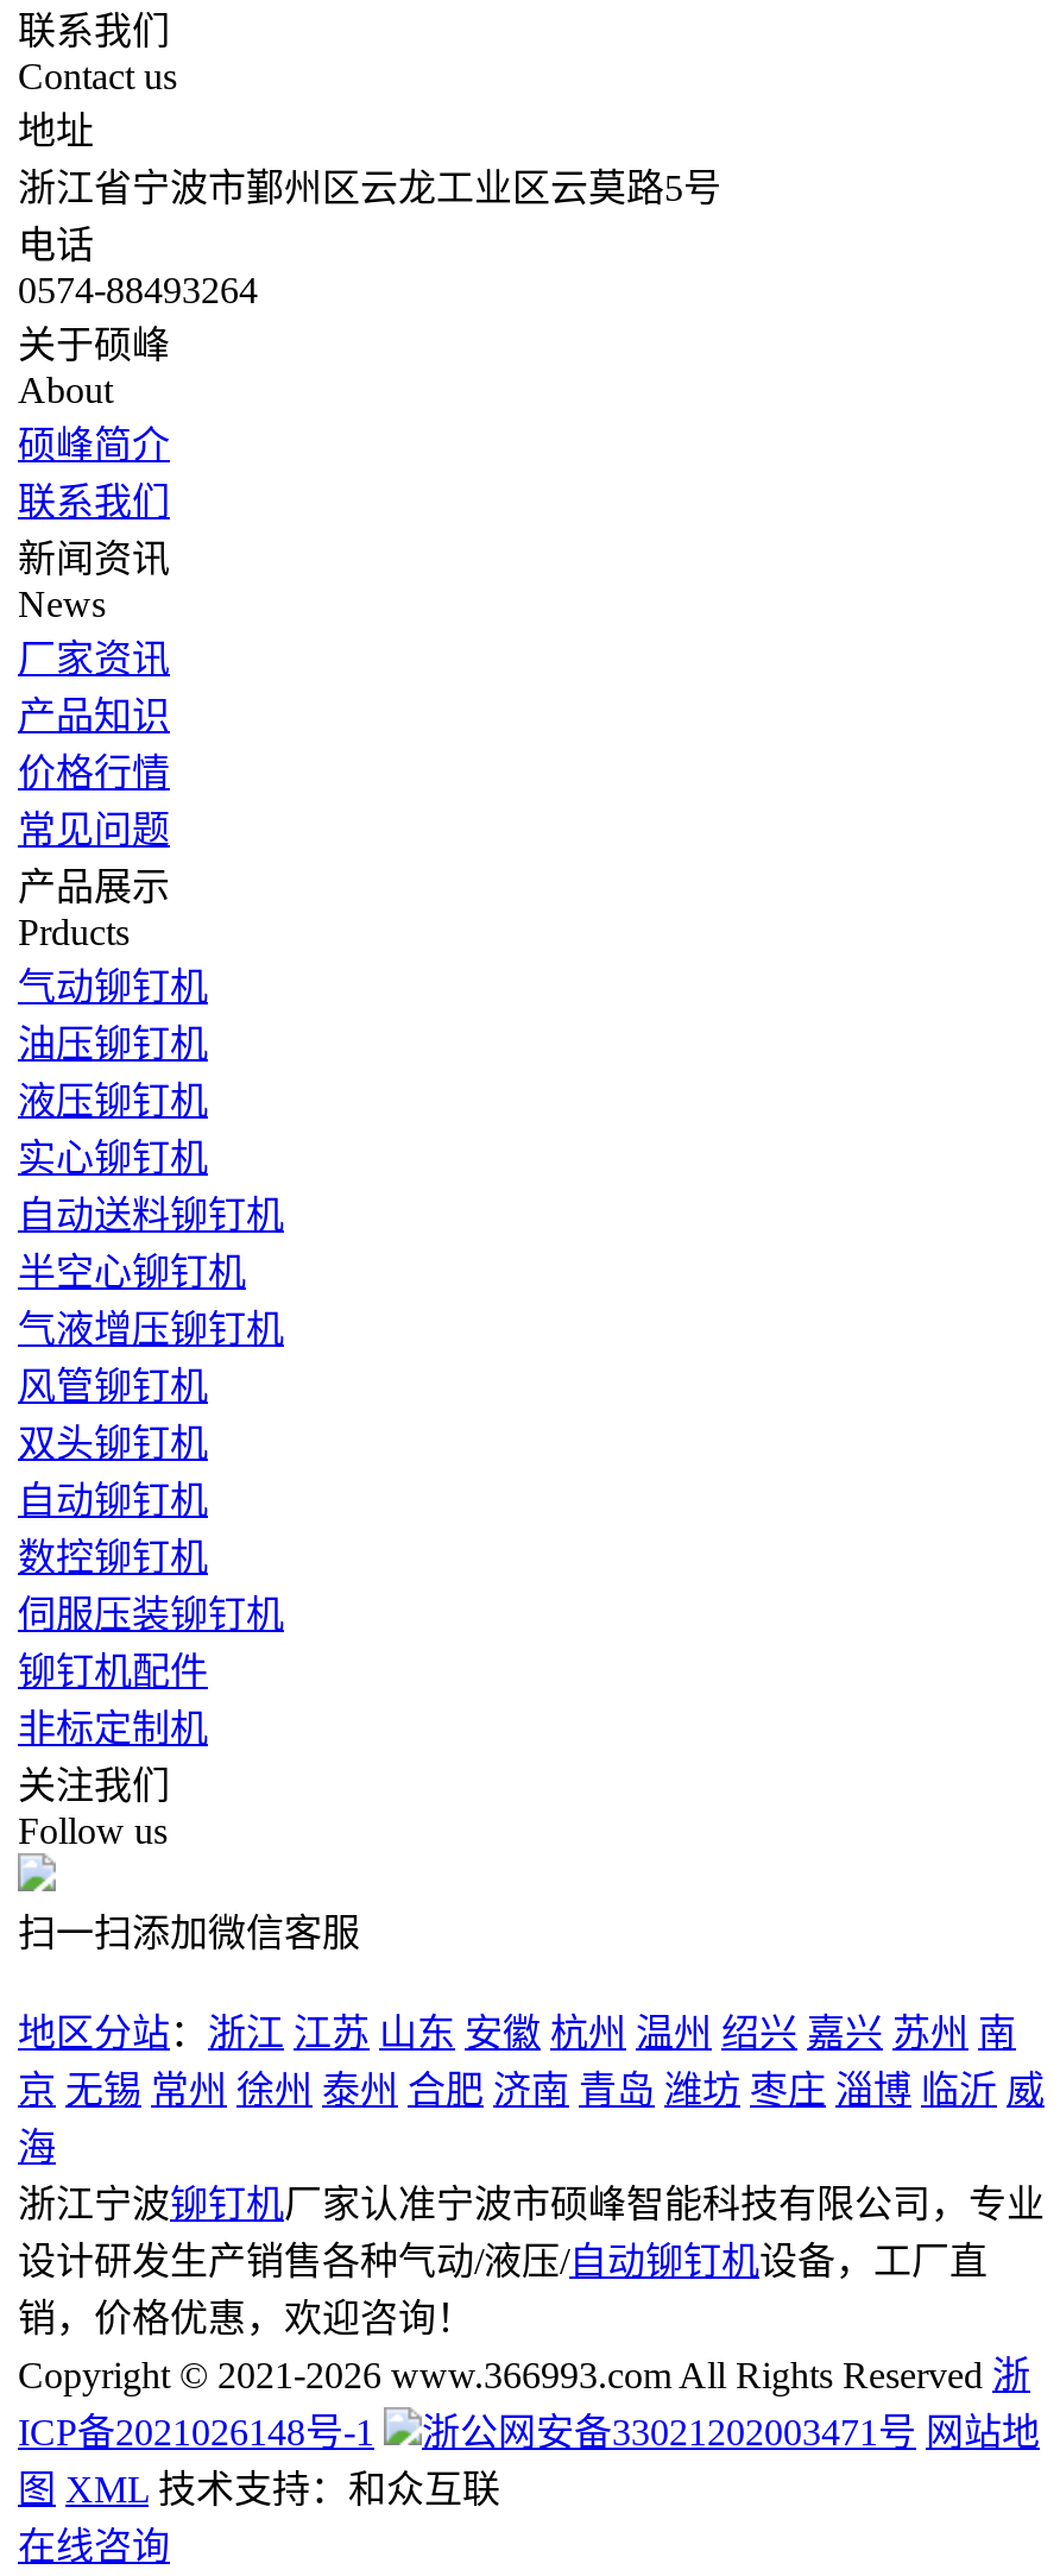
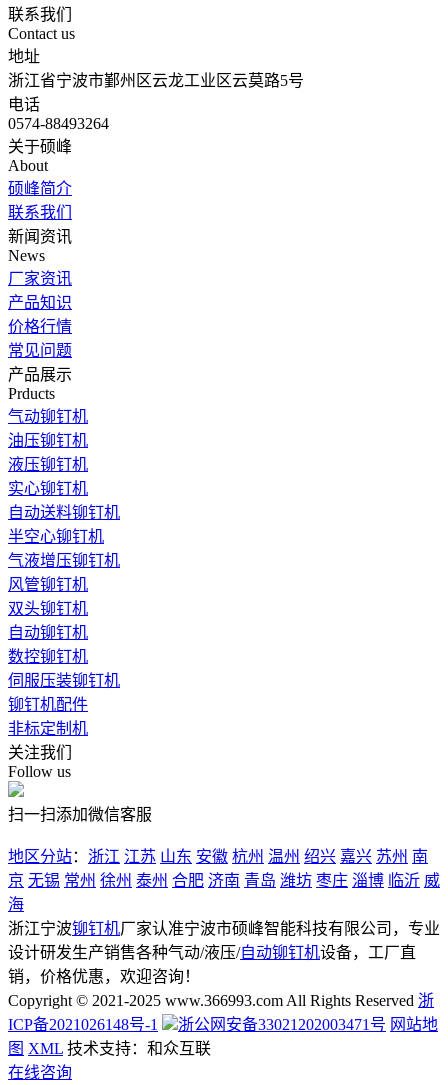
- Copyright © 2021-2026 www.366993.com All Rights Reserved浙
+ Copyright © 2021-2025 www.366993.com All Rights Reserved浙
